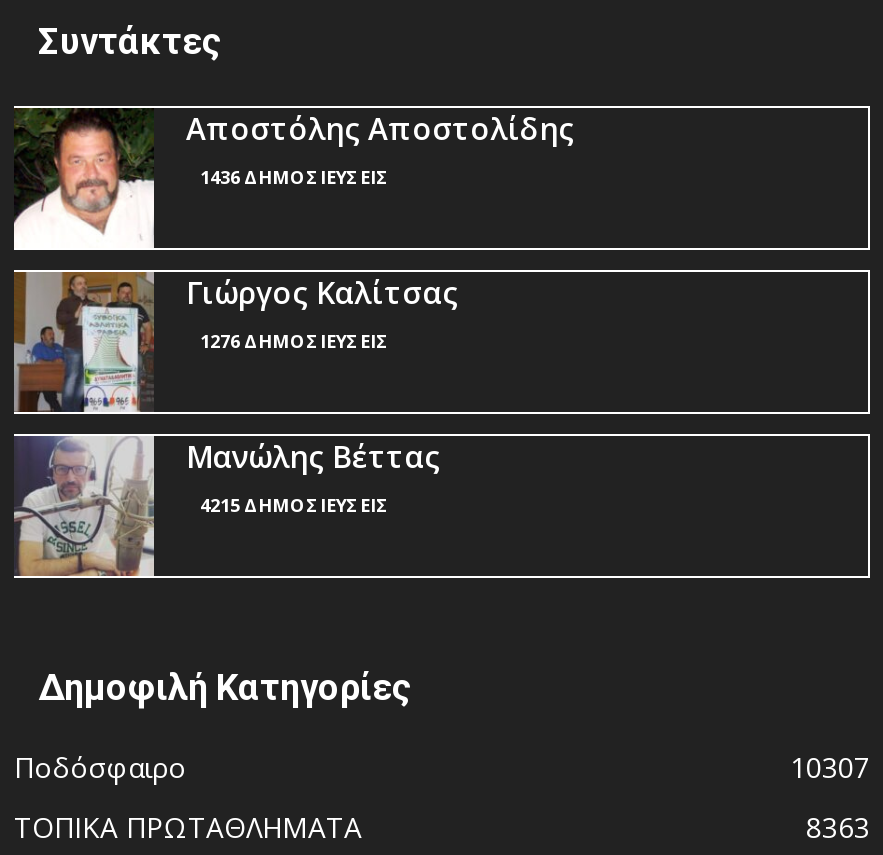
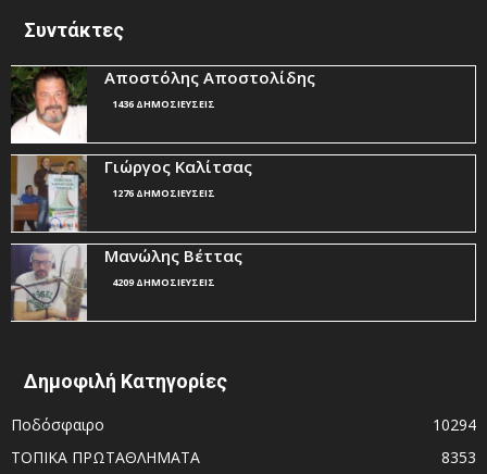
- 4215 ΔΗΜΟΣΙΕΥΣΕΙΣ
+ 4209 ΔΗΜΟΣΙΕΥΣΕΙΣ

- 10307
+ 10294

- 8363
+ 8353
